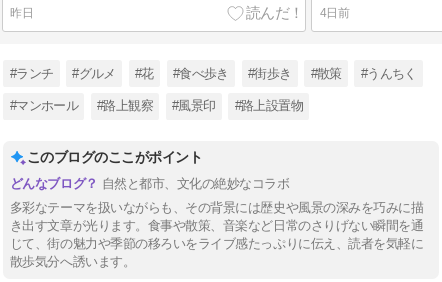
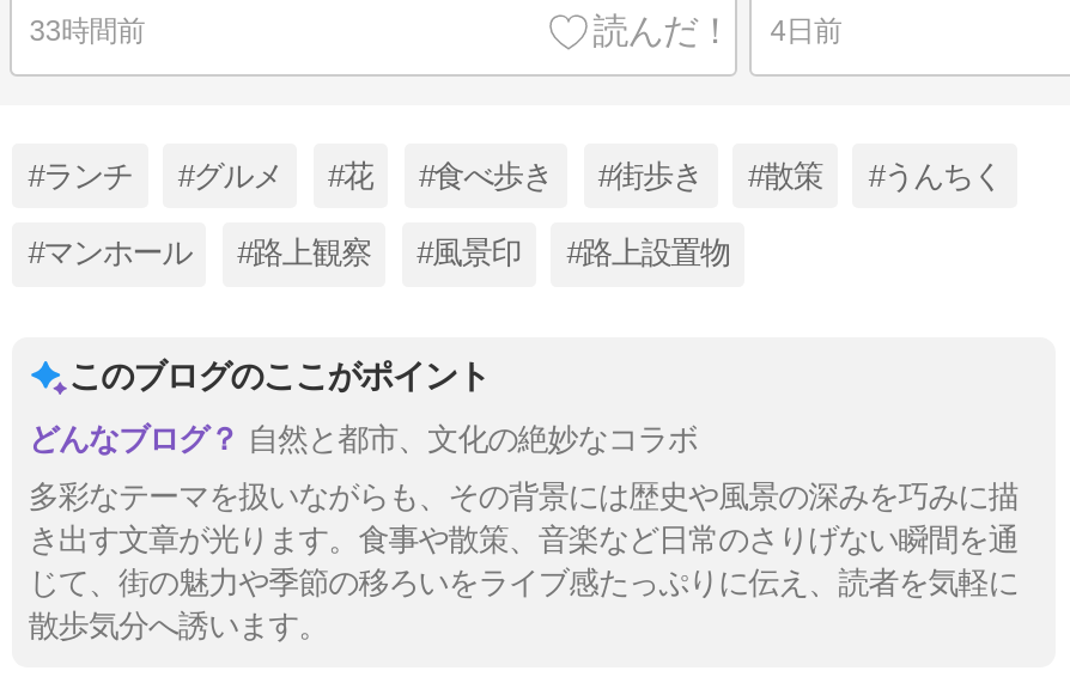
- 昨日
+ 33時間前
